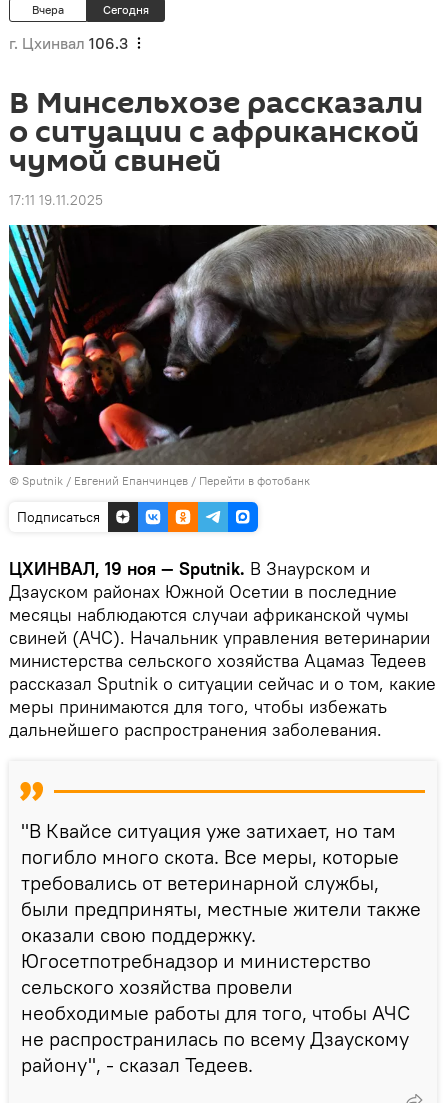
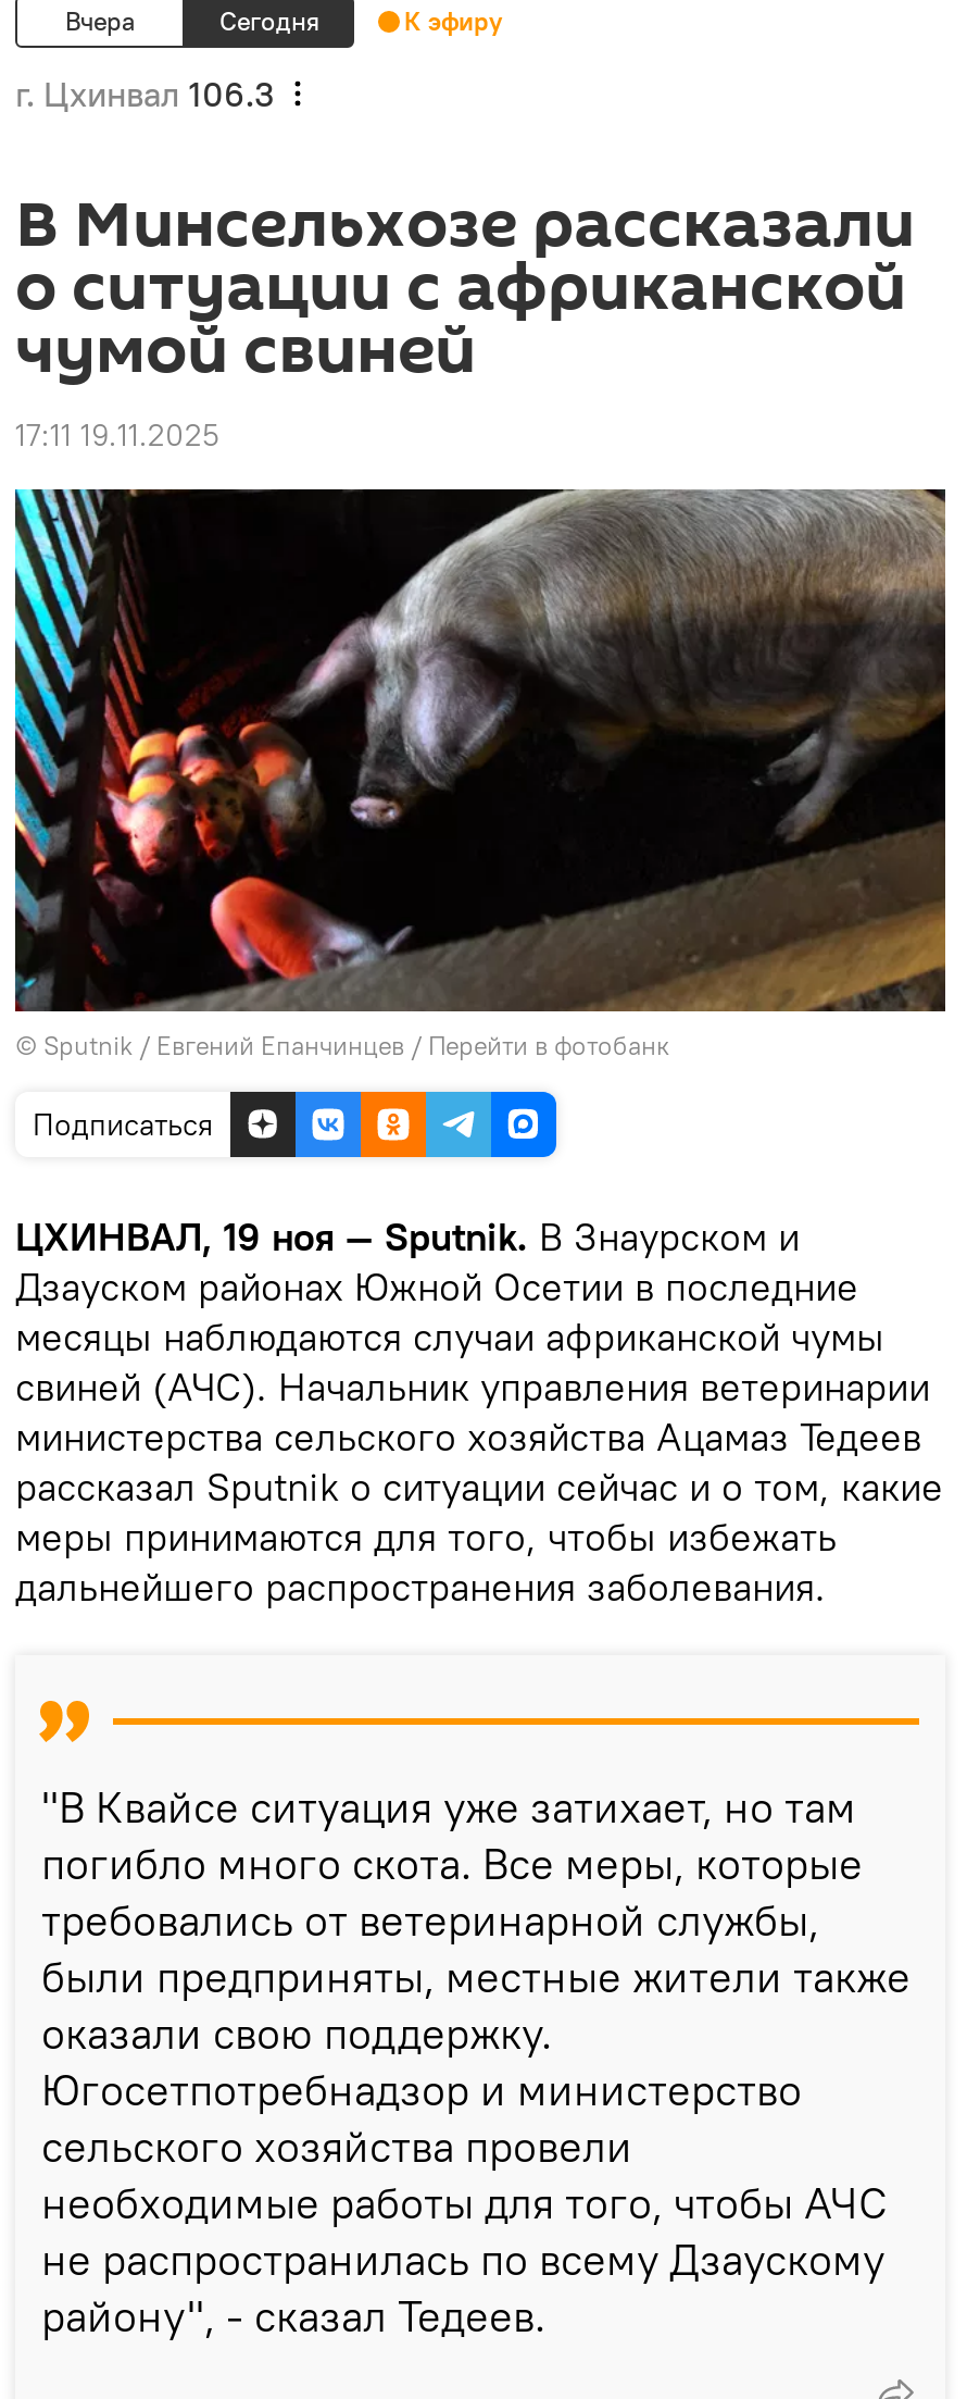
+ К эфиру
